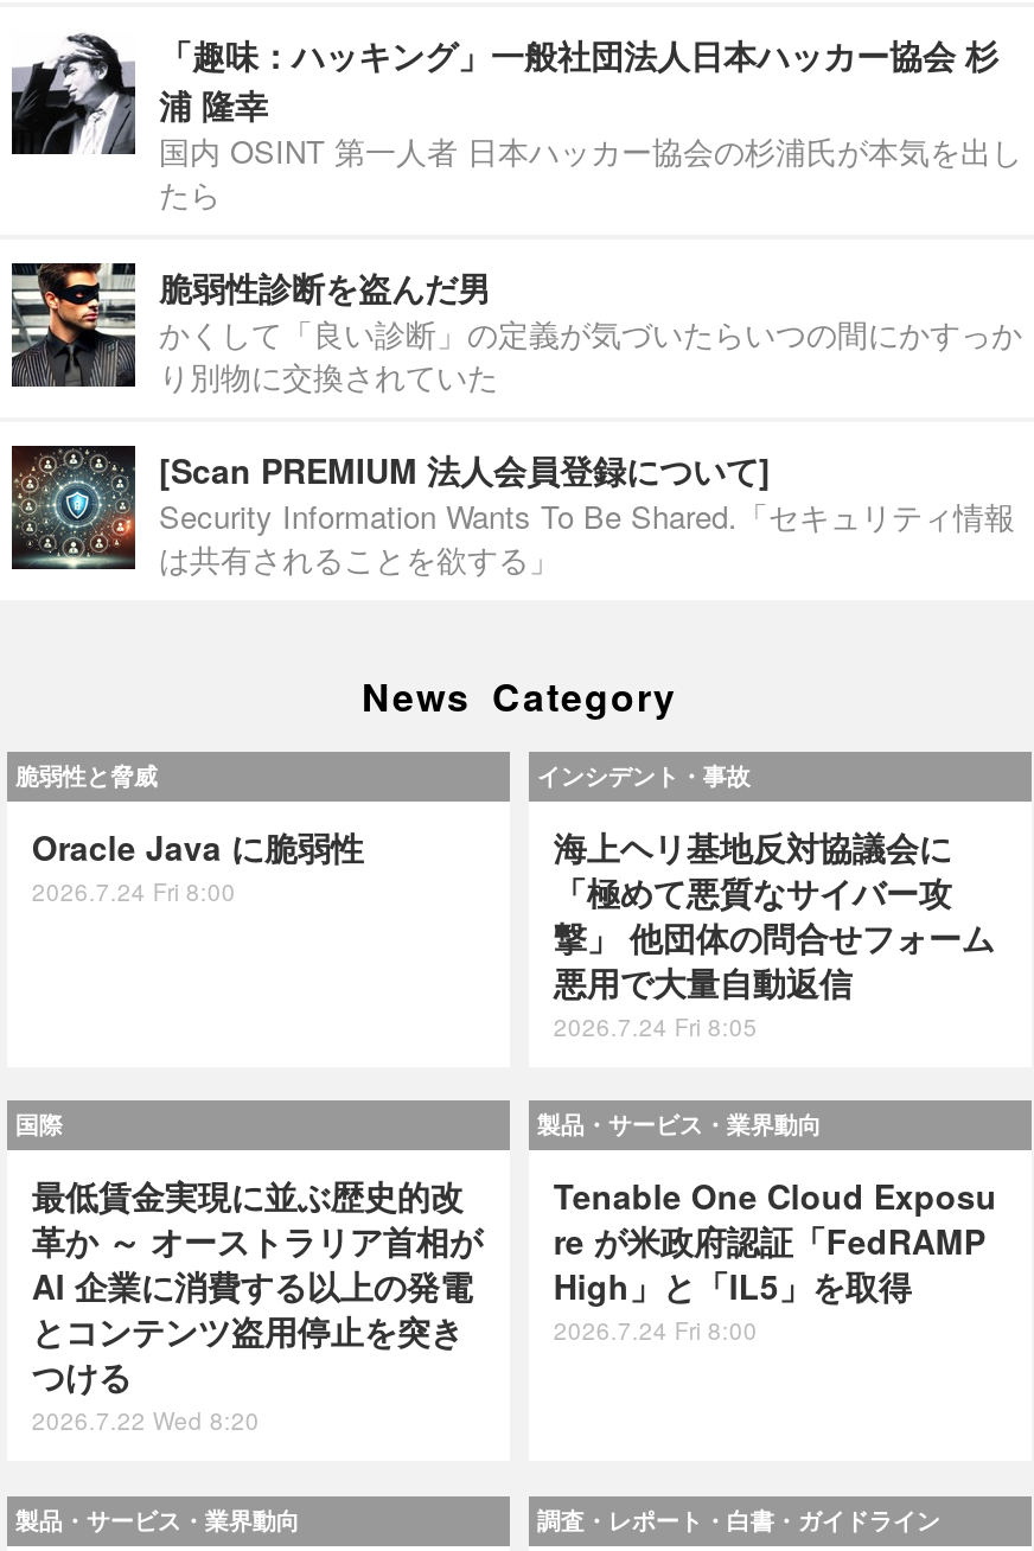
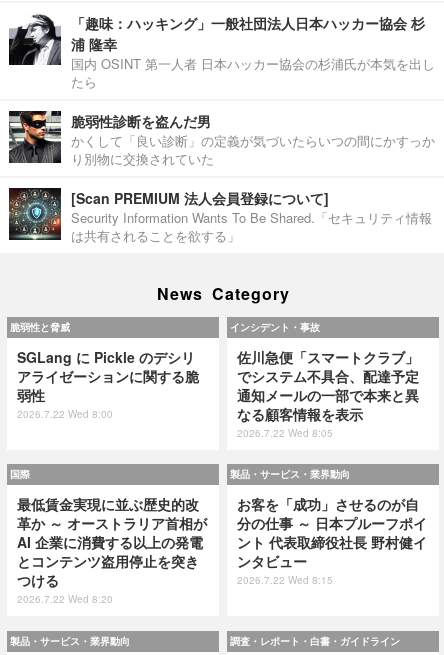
- Oracle Java に脆弱性
- 2026.7.24 Fri 8:00
+ SGLang に Pickle のデシリ
+ アライゼーションに関する脆
+ 弱性
+ 2026.7.22 Wed 8:00

- 海上ヘリ基地反対協議会に
- 「極めて悪質なサイバー攻
- 撃」 他団体の問合せフォーム
- 悪用で大量自動返信
- 2026.7.24 Fri 8:05
+ 佐川急便「スマートクラブ」
+ でシステム不具合、配達予定
+ 通知メールの一部で本来と異
+ なる顧客情報を表示
+ 2026.7.22 Wed 8:05

- Tenable One Cloud Exposu
- re が米政府認証「FedRAMP
- High」と「IL5」を取得
- 2026.7.24 Fri 8:00
+ お客を「成功」させるのが自
+ 分の仕事 ～ 日本プルーフポイ
+ ント 代表取締役社長 野村健イ
+ ンタビュー
+ 2026.7.22 Wed 8:15
